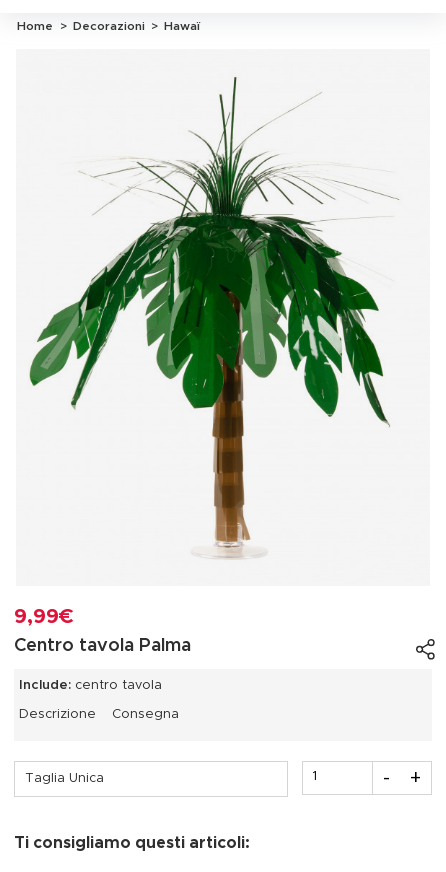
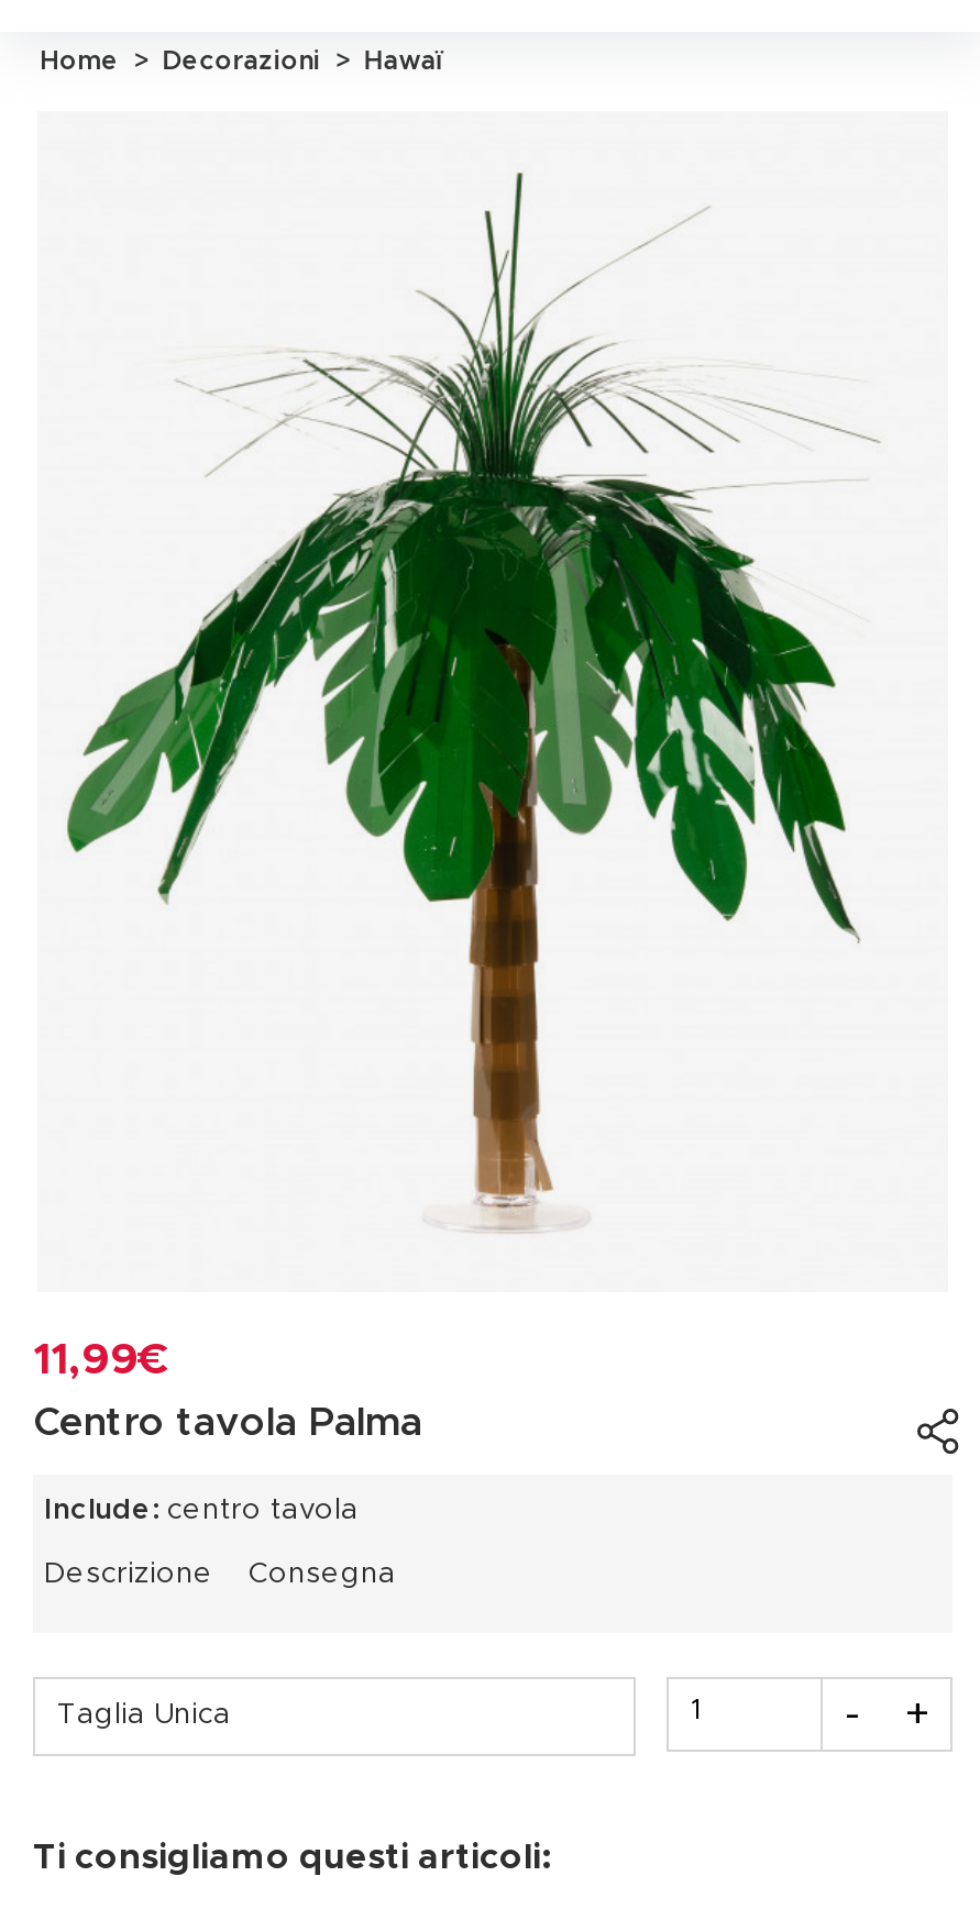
- 9,99€
+ 11,99€
